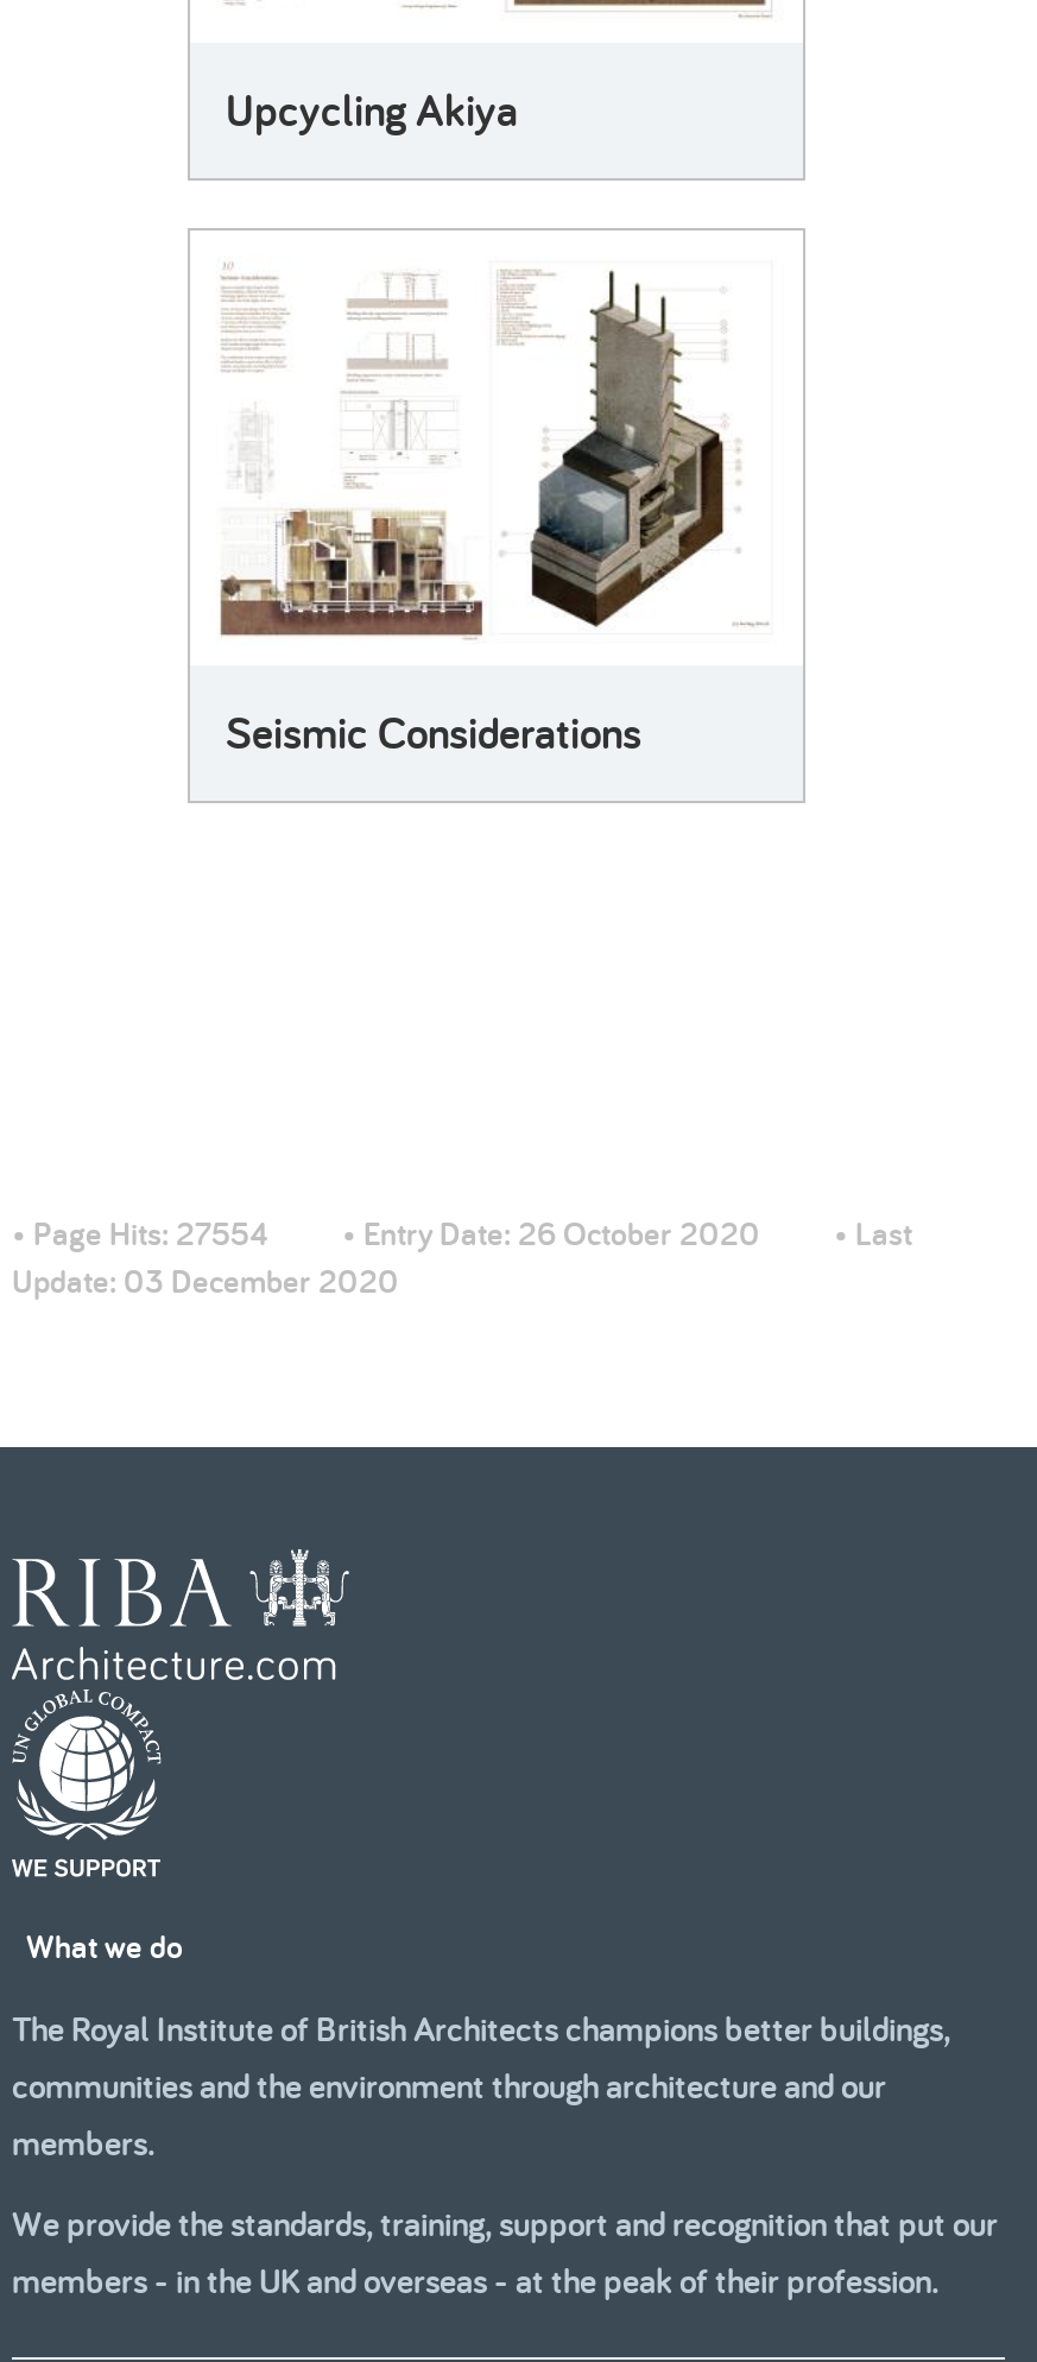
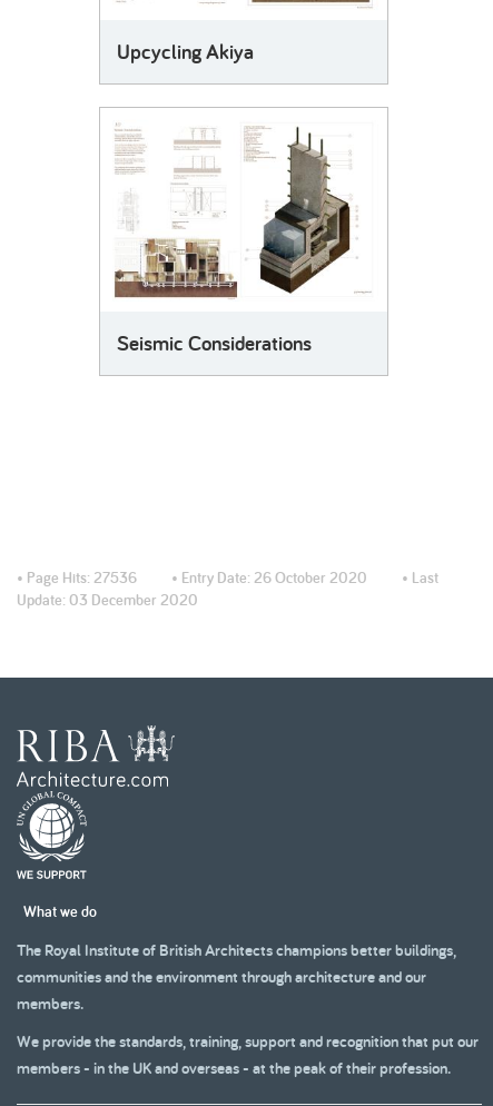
- • Page Hits: 27554 • Entry Date: 26 October 2020 • Last
+ • Page Hits: 27536 • Entry Date: 26 October 2020 • Last
